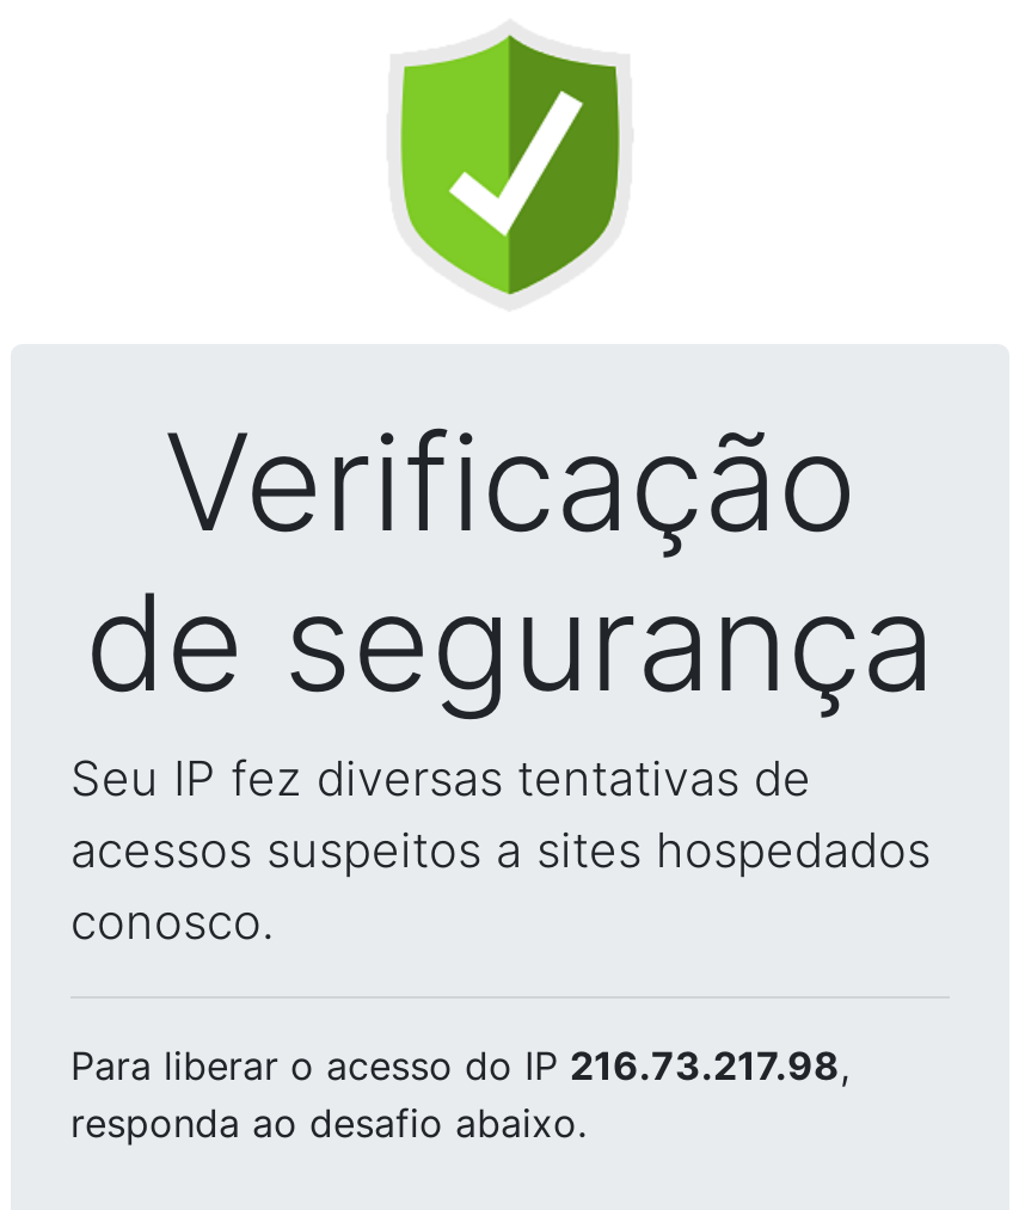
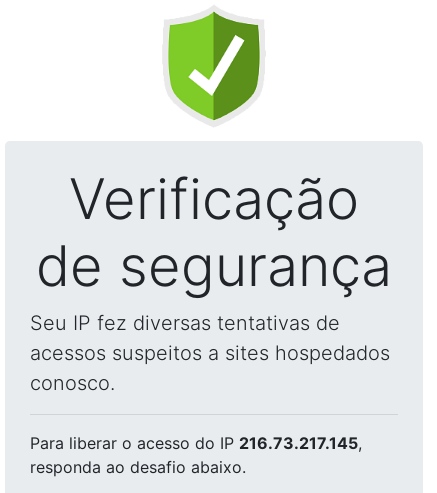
- Para liberar o acesso do IP 216.73.217.98,
+ Para liberar o acesso do IP 216.73.217.145,
